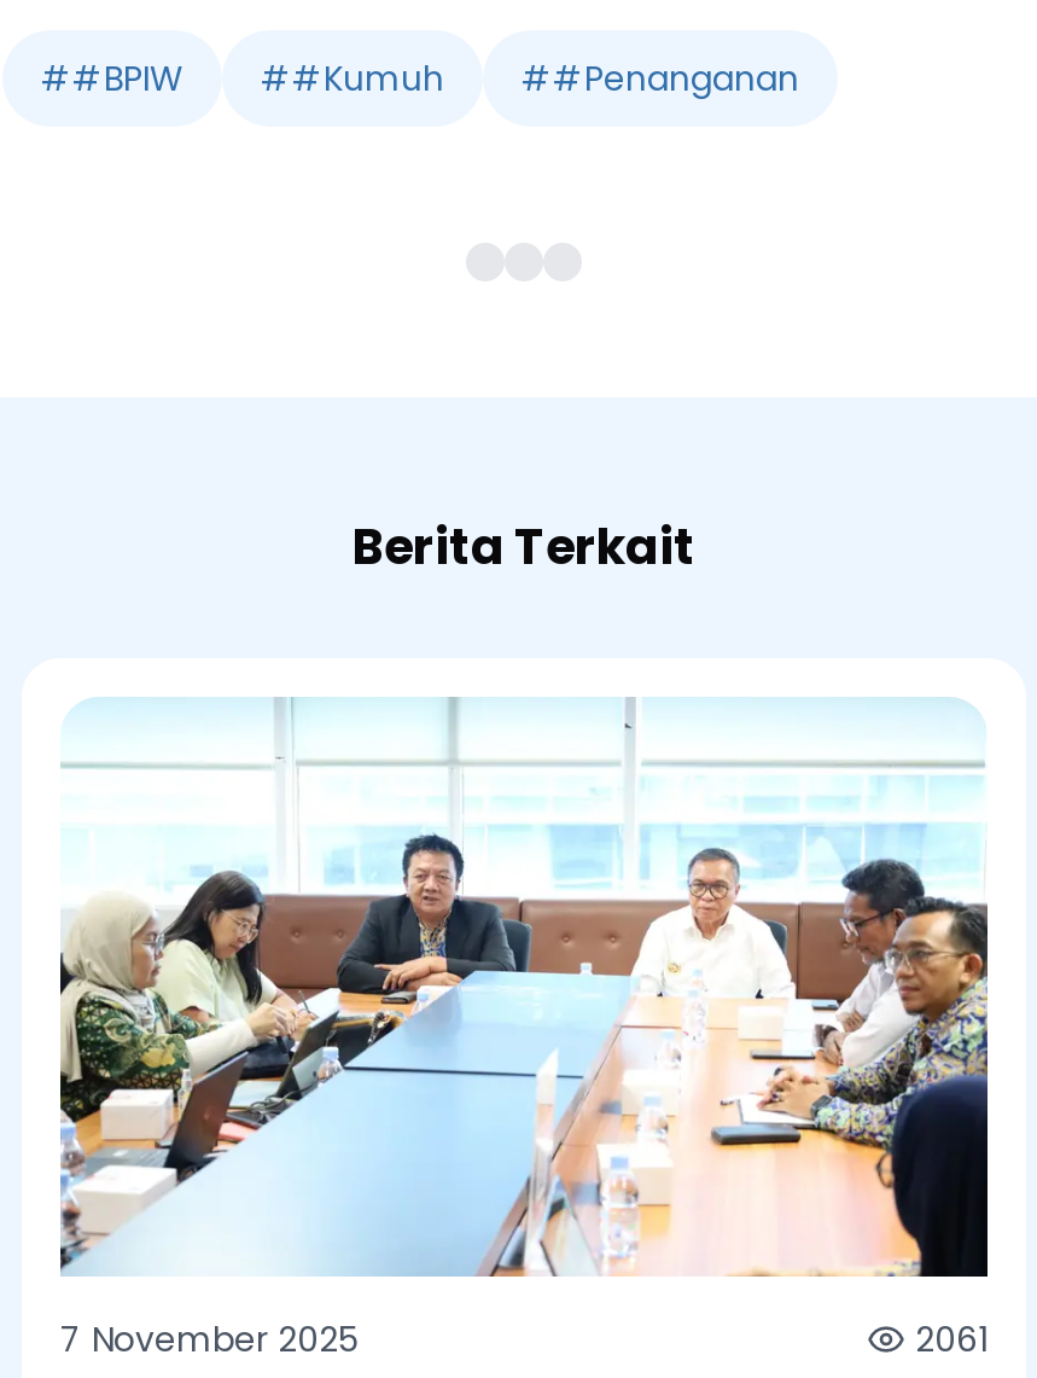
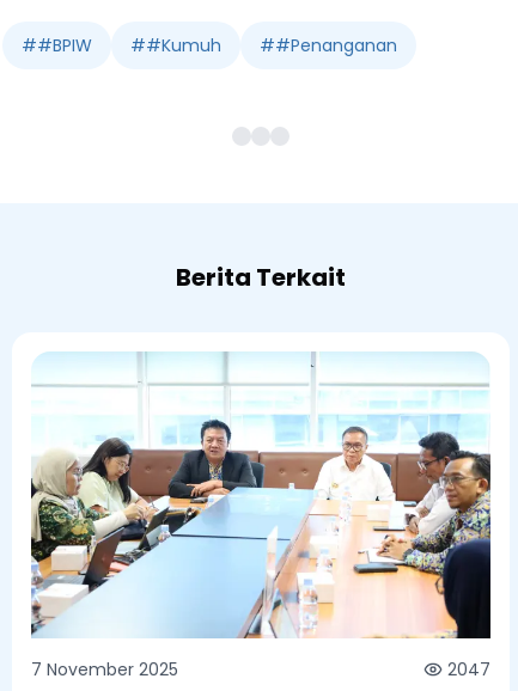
- 2061
+ 2047
